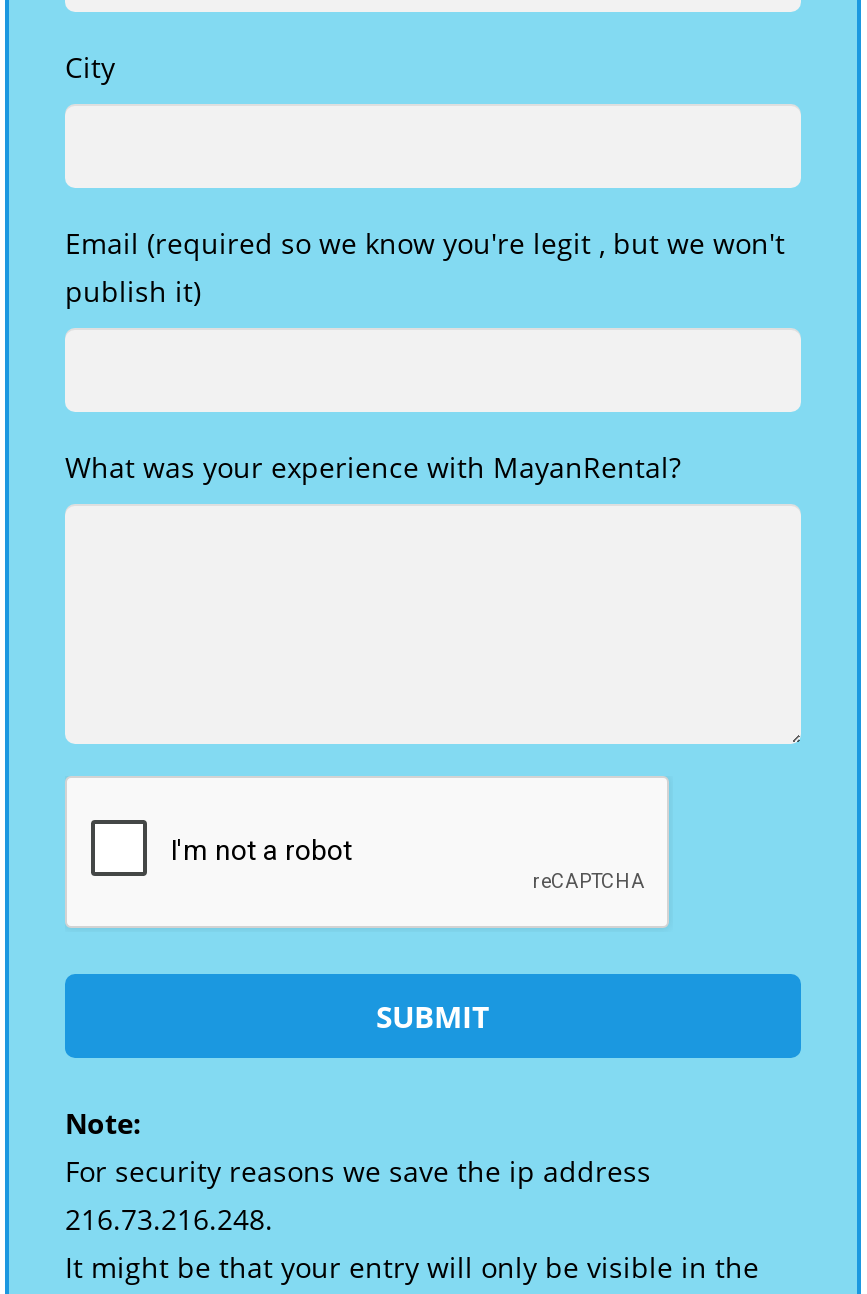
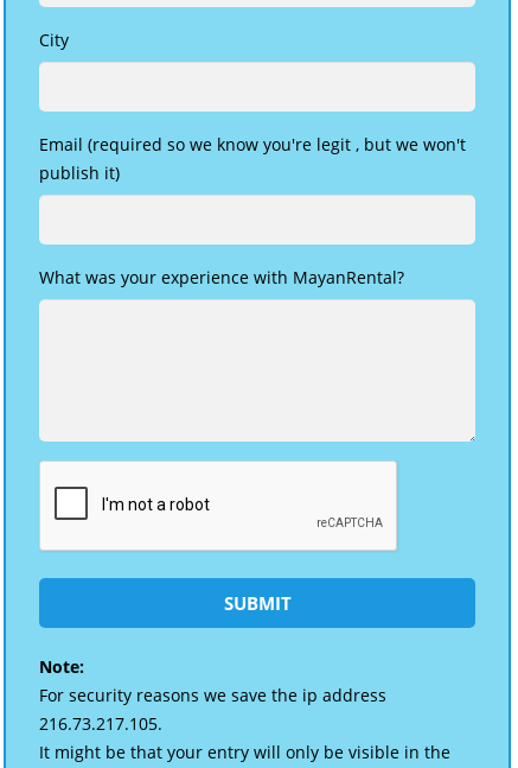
- 216.73.216.248.
+ 216.73.217.105.
